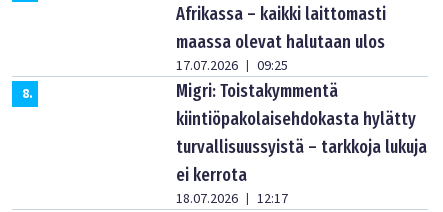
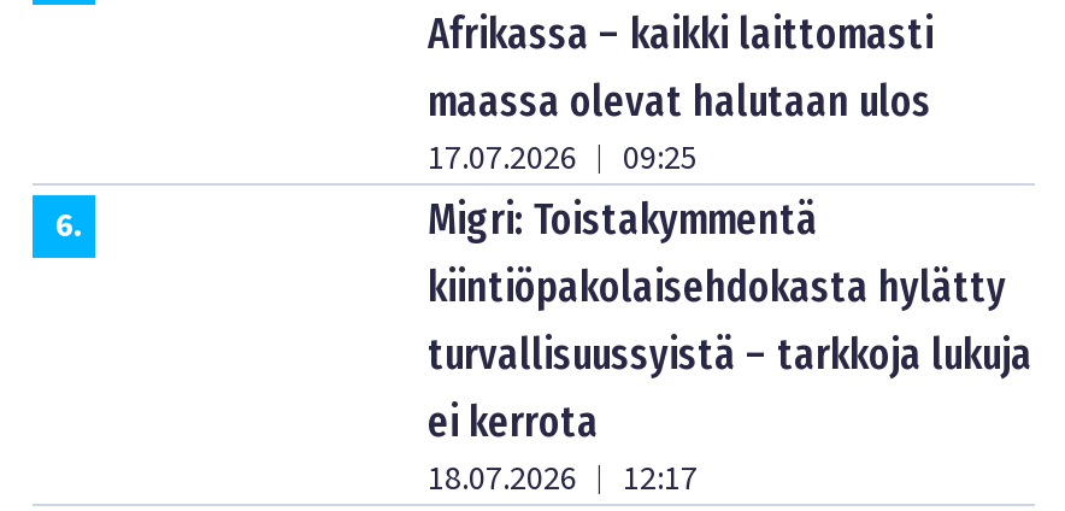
- 8.
+ 6.
